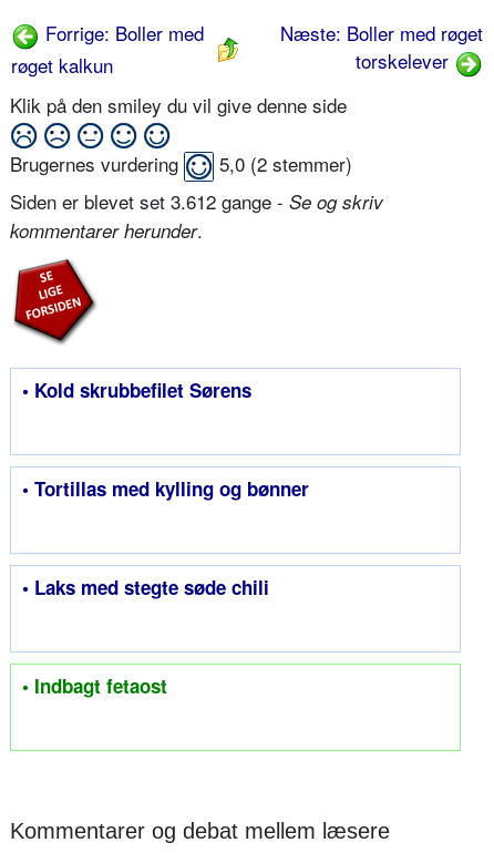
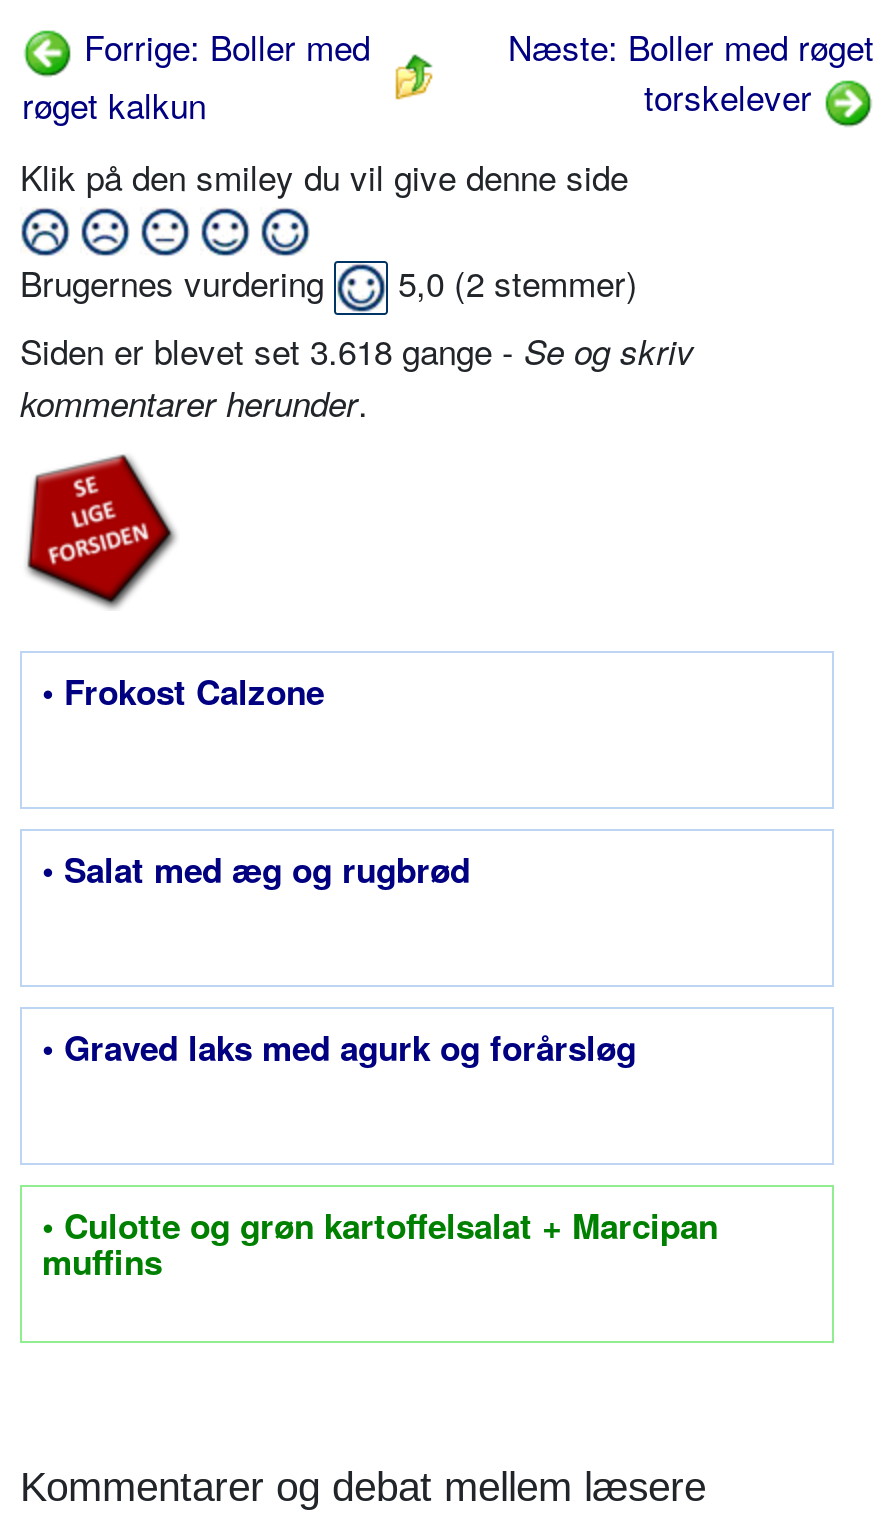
- Siden er blevet set 3.612 gange - Se og skriv
+ Siden er blevet set 3.618 gange - Se og skriv

- • Kold skrubbefilet Sørens
+ • Frokost Calzone

- • Tortillas med kylling og bønner
+ • Salat med æg og rugbrød

- • Laks med stegte søde chili
+ • Graved laks med agurk og forårsløg

- • Indbagt fetaost
+ • Culotte og grøn kartoffelsalat + Marcipan
+ muffins
